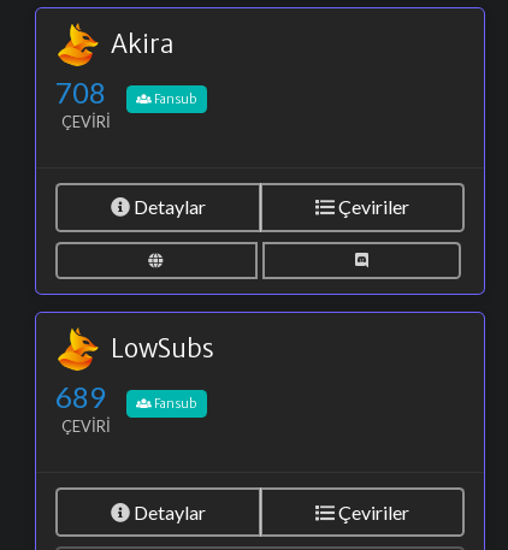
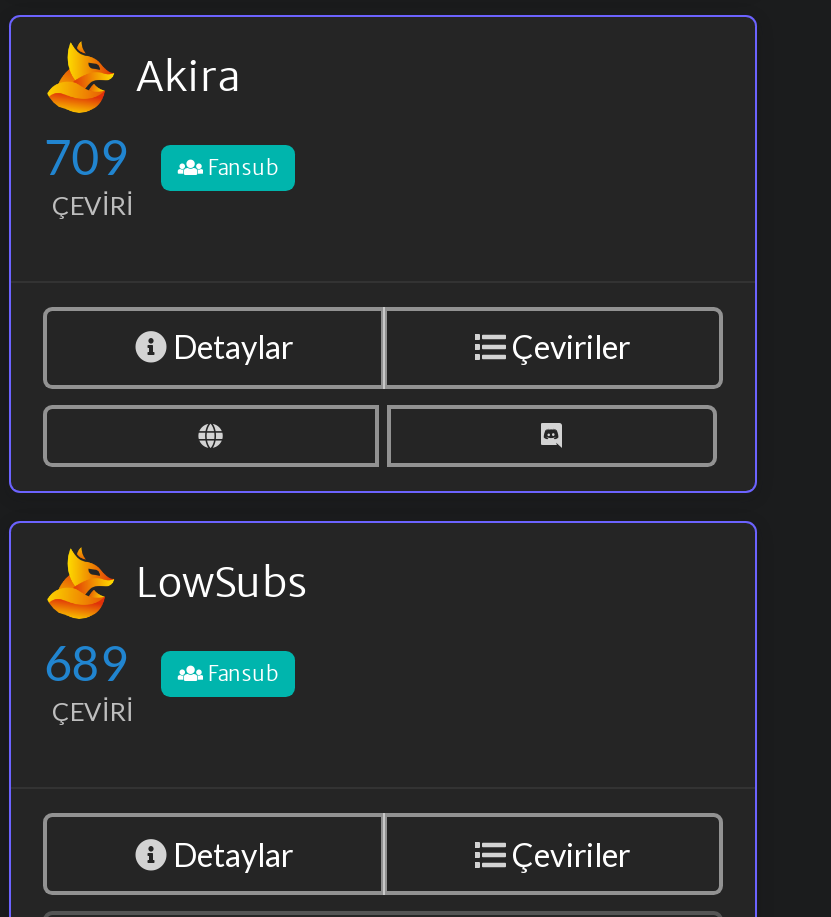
- 708
+ 709
